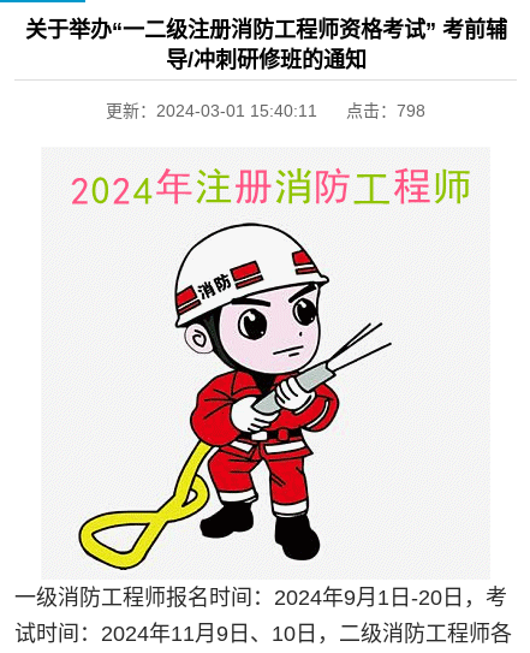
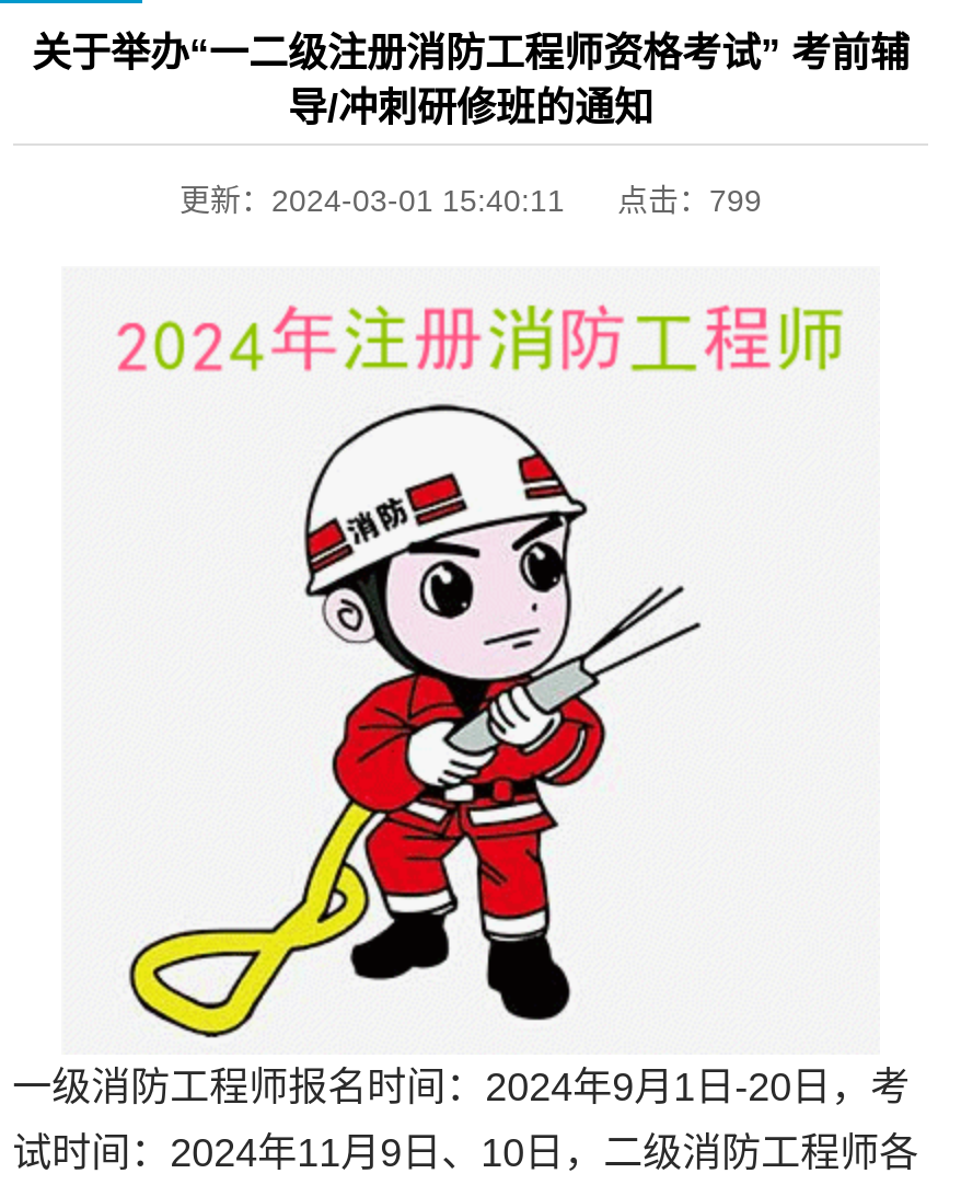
- 更新：2024-03-01 15:40:11 点击：798
+ 更新：2024-03-01 15:40:11 点击：799
